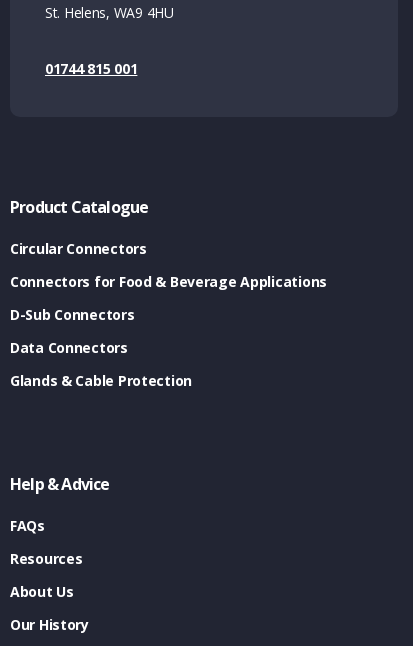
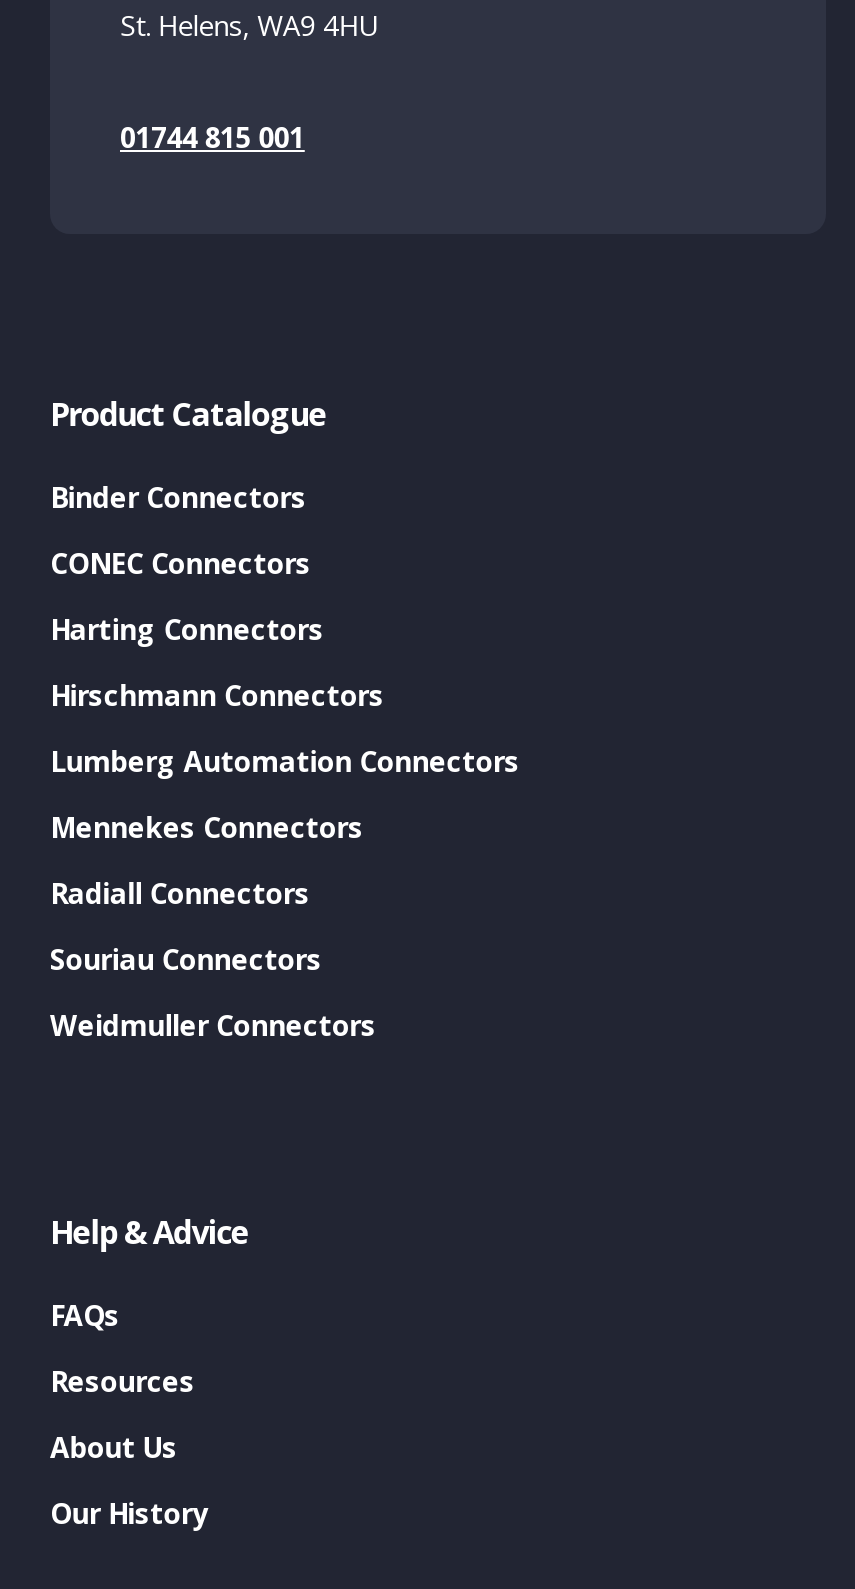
- Circular Connectors
- Connectors for Food & Beverage Applications
- D-Sub Connectors
- Data Connectors
- Glands & Cable Protection
+ Binder Connectors
+ CONEC Connectors
+ Harting Connectors
+ Hirschmann Connectors
+ Lumberg Automation Connectors
+ Mennekes Connectors
+ Radiall Connectors
+ Souriau Connectors
+ Weidmuller Connectors
